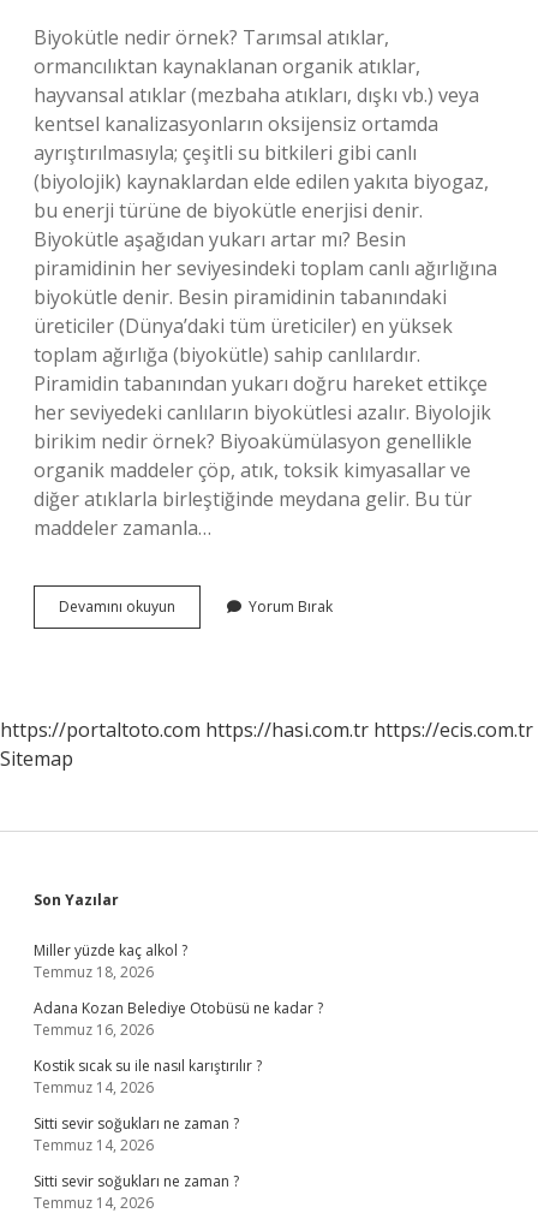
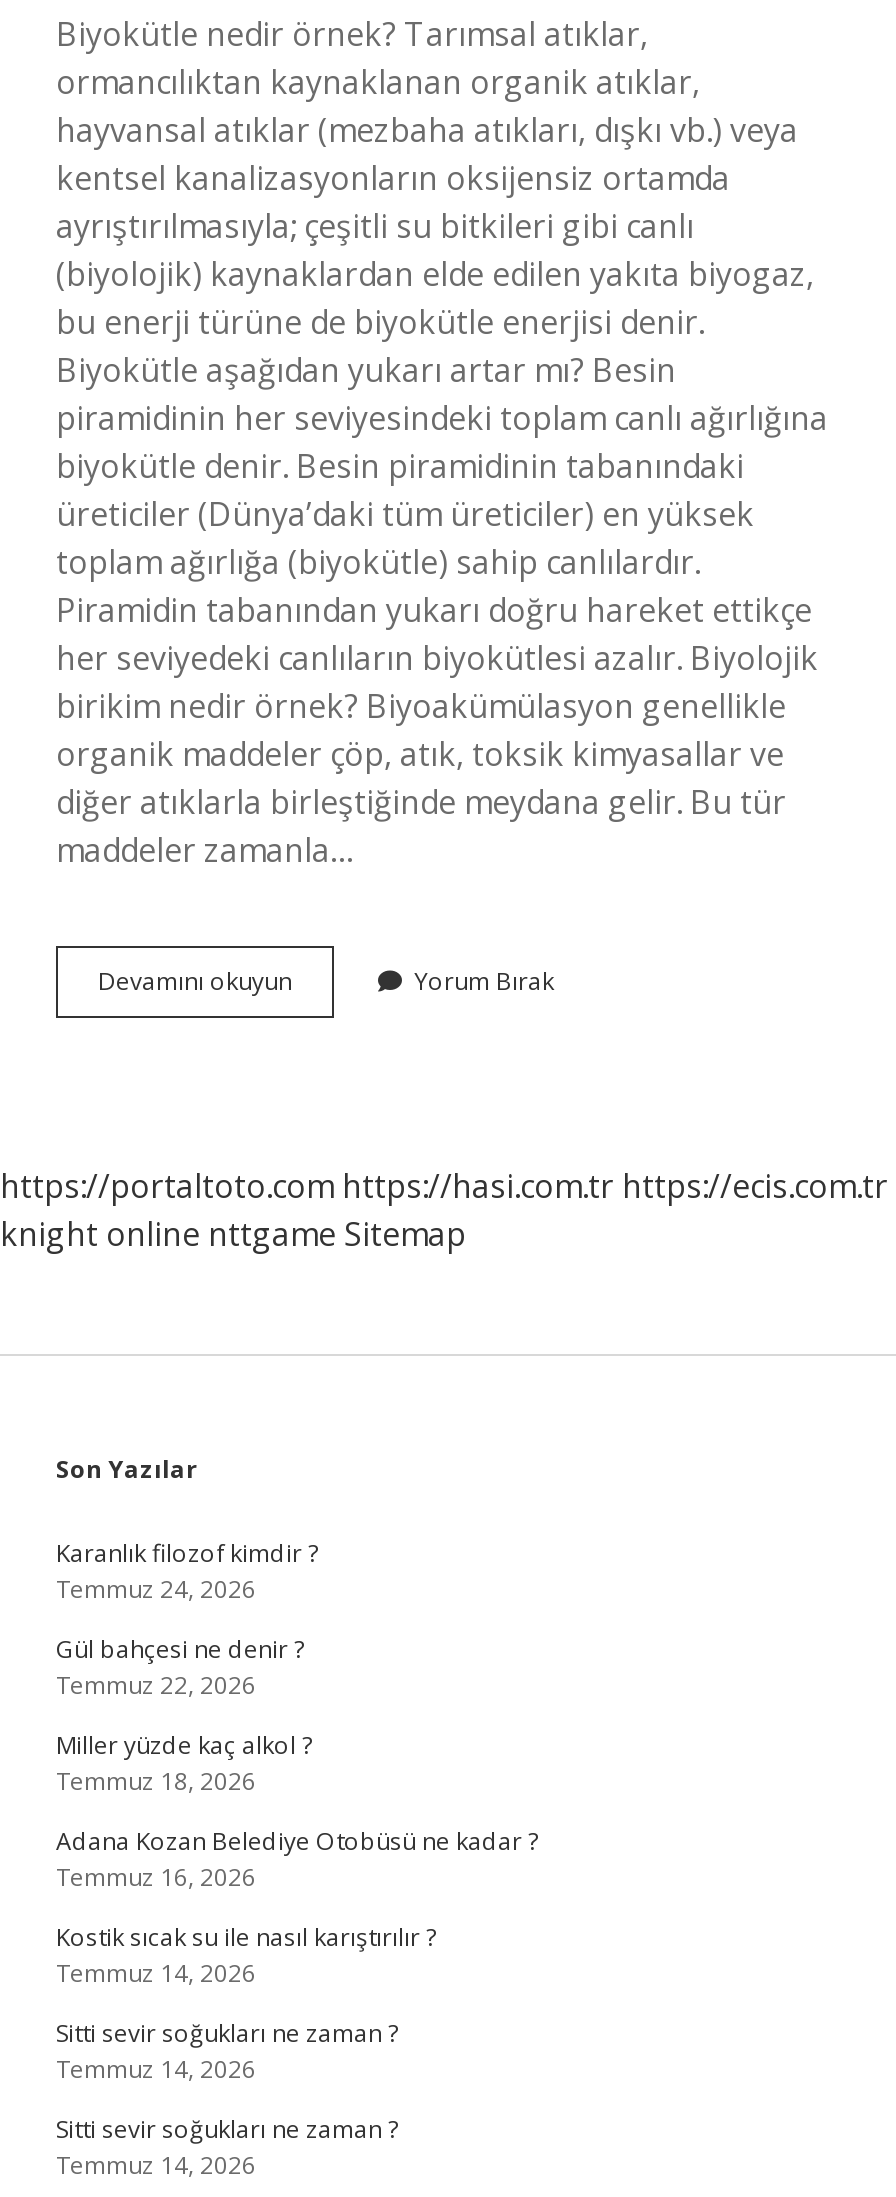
- Sitemap
+ knight online nttgame Sitemap

+ Karanlık filozof kimdir ?
+ Temmuz 24, 2026
+ Gül bahçesi ne denir ?
+ Temmuz 22, 2026
